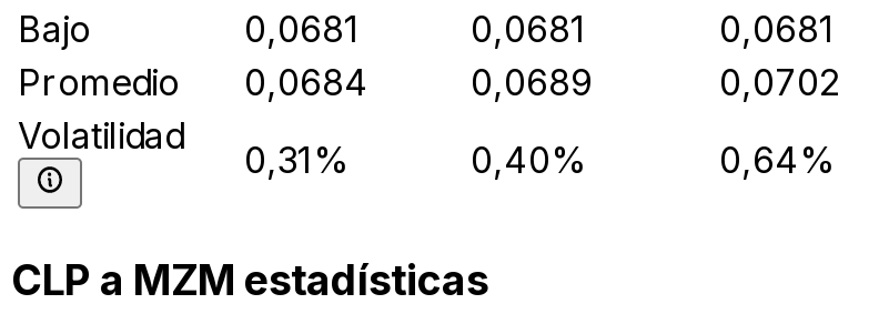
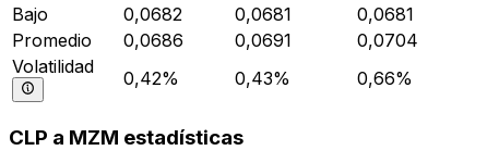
- 0,0681
+ 0,0682

- Promedio 0,0684
+ Promedio 0,0686

- 0,0689
+ 0,0691

- 0,0702
+ 0,0704

- 0,31%
+ 0,42%

- 0,40%
+ 0,43%

- 0,64%
+ 0,66%
